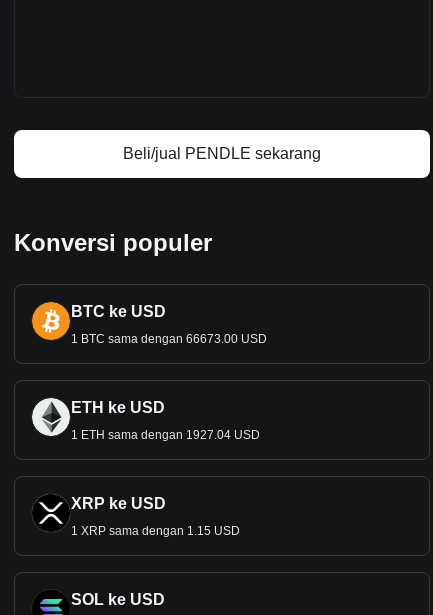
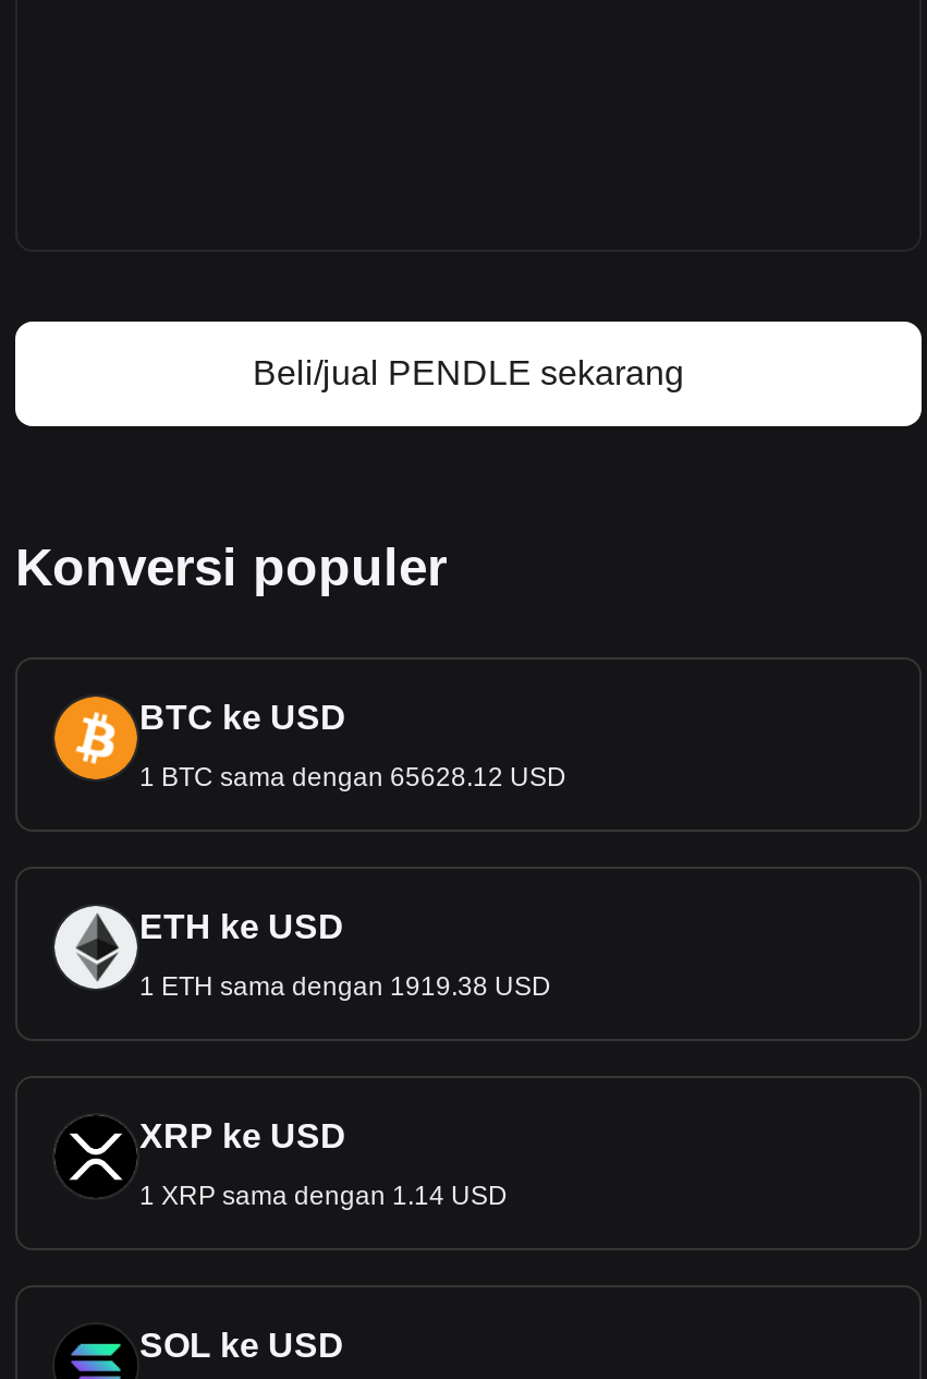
- 1 BTC sama dengan 66673.00 USD
+ 1 BTC sama dengan 65628.12 USD

- 1 ETH sama dengan 1927.04 USD
+ 1 ETH sama dengan 1919.38 USD

- 1 XRP sama dengan 1.15 USD
+ 1 XRP sama dengan 1.14 USD
